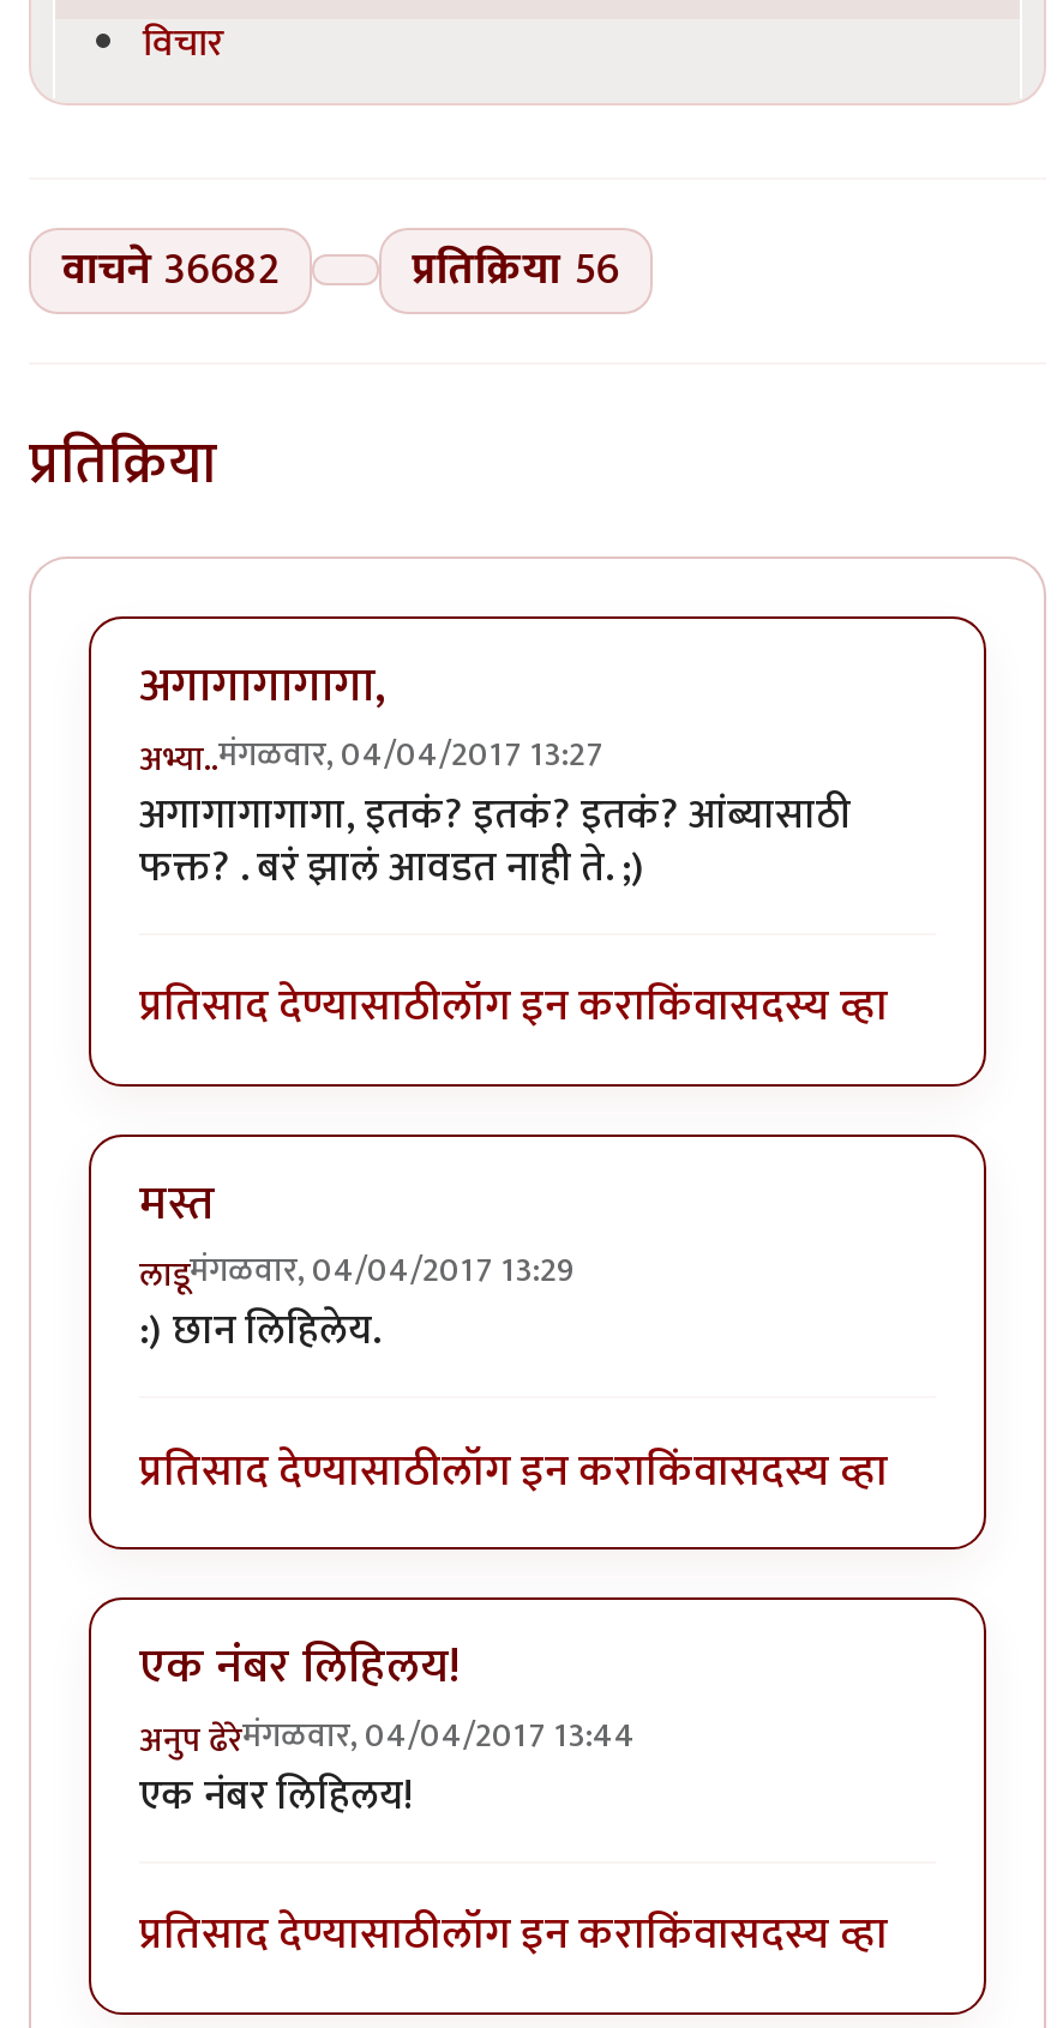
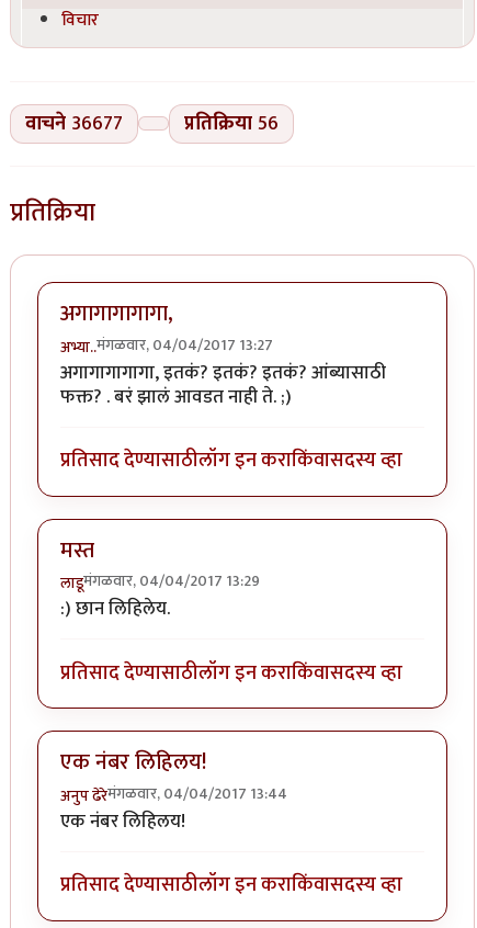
- वाचने 36682
+ वाचने 36677
